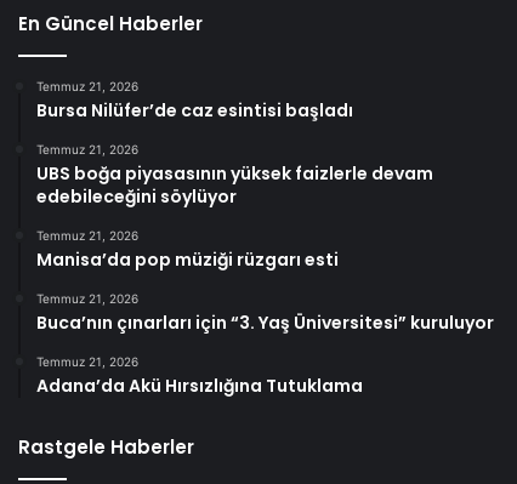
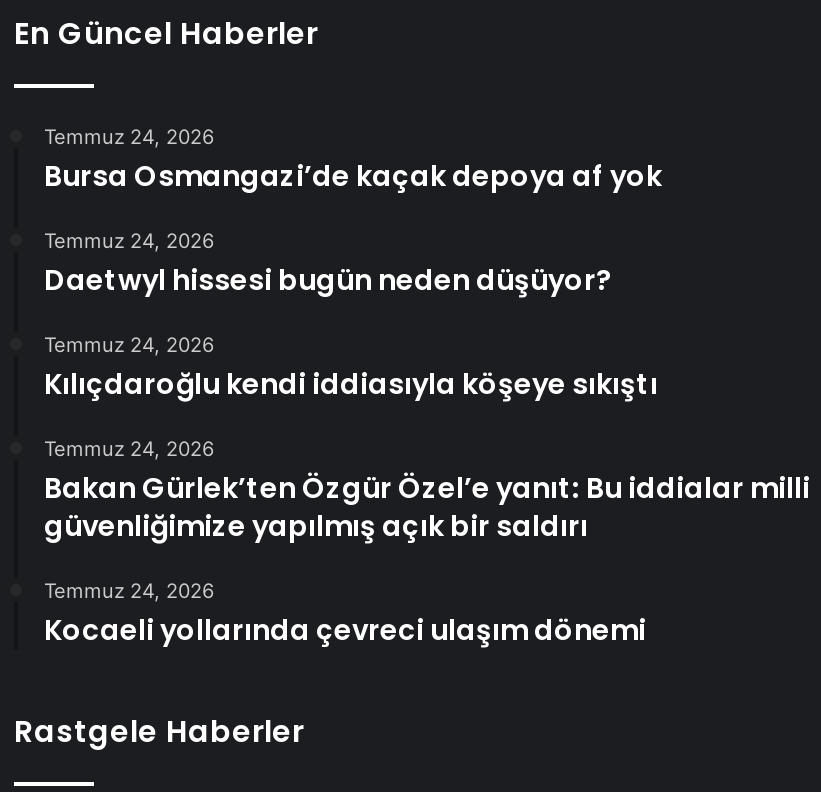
- Temmuz 21, 2026
- Bursa Nilüfer’de caz esintisi başladı
+ Temmuz 24, 2026
+ Bursa Osmangazi’de kaçak depoya af yok

- Temmuz 21, 2026
- UBS boğa piyasasının yüksek faizlerle devam
- edebileceğini söylüyor
+ Temmuz 24, 2026
+ Daetwyl hissesi bugün neden düşüyor?

- Temmuz 21, 2026
- Manisa’da pop müziği rüzgarı esti
+ Temmuz 24, 2026
+ Kılıçdaroğlu kendi iddiasıyla köşeye sıkıştı

- Temmuz 21, 2026
- Buca’nın çınarları için “3. Yaş Üniversitesi” kuruluyor
+ Temmuz 24, 2026
+ Bakan Gürlek’ten Özgür Özel’e yanıt: Bu iddialar milli
+ güvenliğimize yapılmış açık bir saldırı

- Temmuz 21, 2026
- Adana’da Akü Hırsızlığına Tutuklama
+ Temmuz 24, 2026
+ Kocaeli yollarında çevreci ulaşım dönemi
